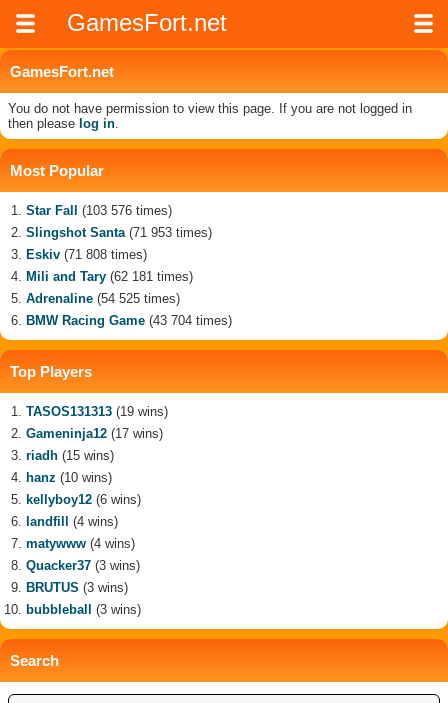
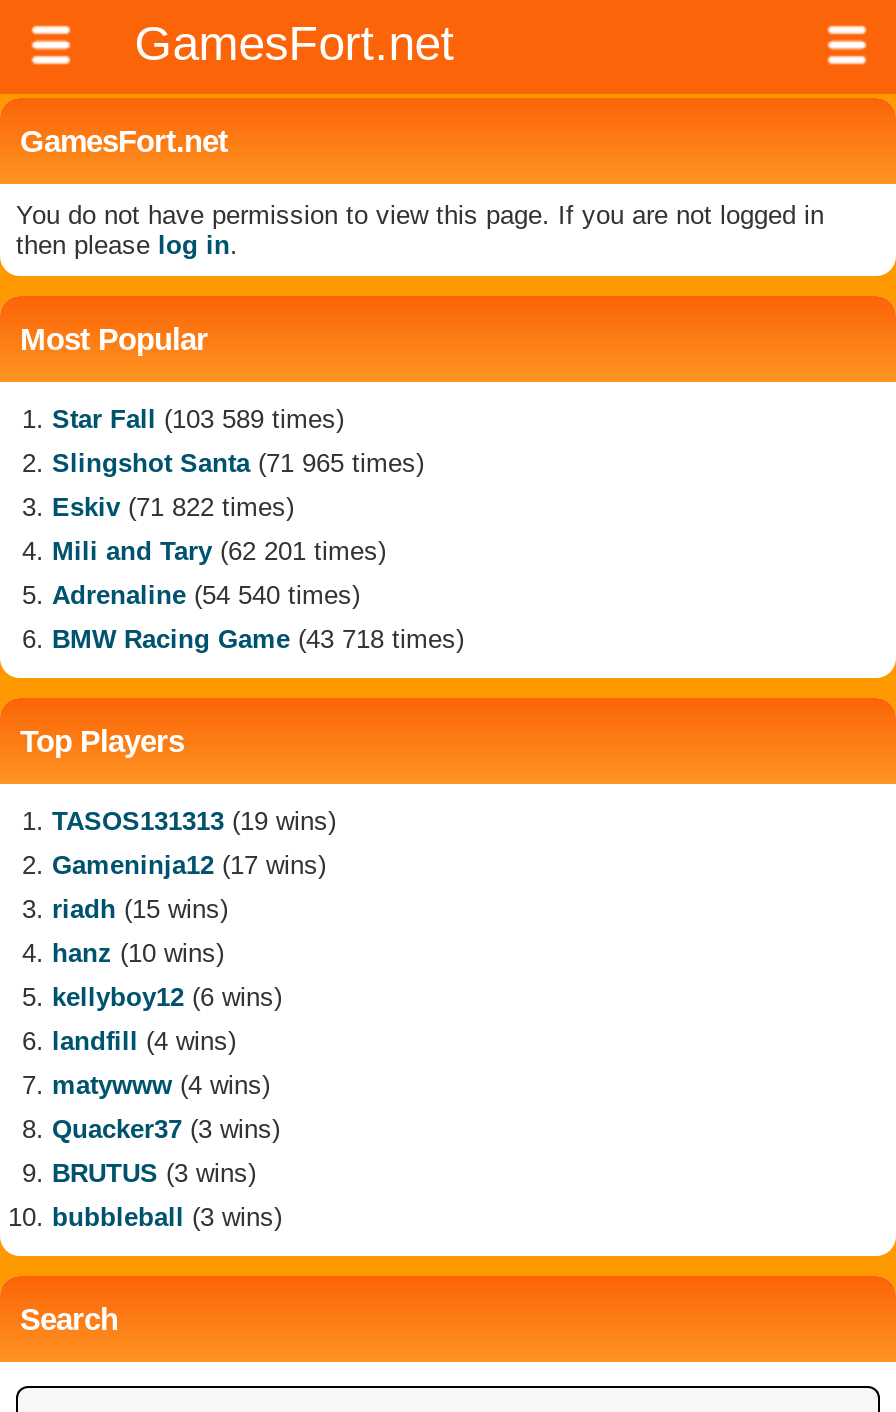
- Star Fall (103 576 times)
+ Star Fall (103 589 times)

- Slingshot Santa (71 953 times)
+ Slingshot Santa (71 965 times)

- Eskiv (71 808 times)
+ Eskiv (71 822 times)

- Mili and Tary (62 181 times)
+ Mili and Tary (62 201 times)

- Adrenaline (54 525 times)
+ Adrenaline (54 540 times)

- BMW Racing Game (43 704 times)
+ BMW Racing Game (43 718 times)
